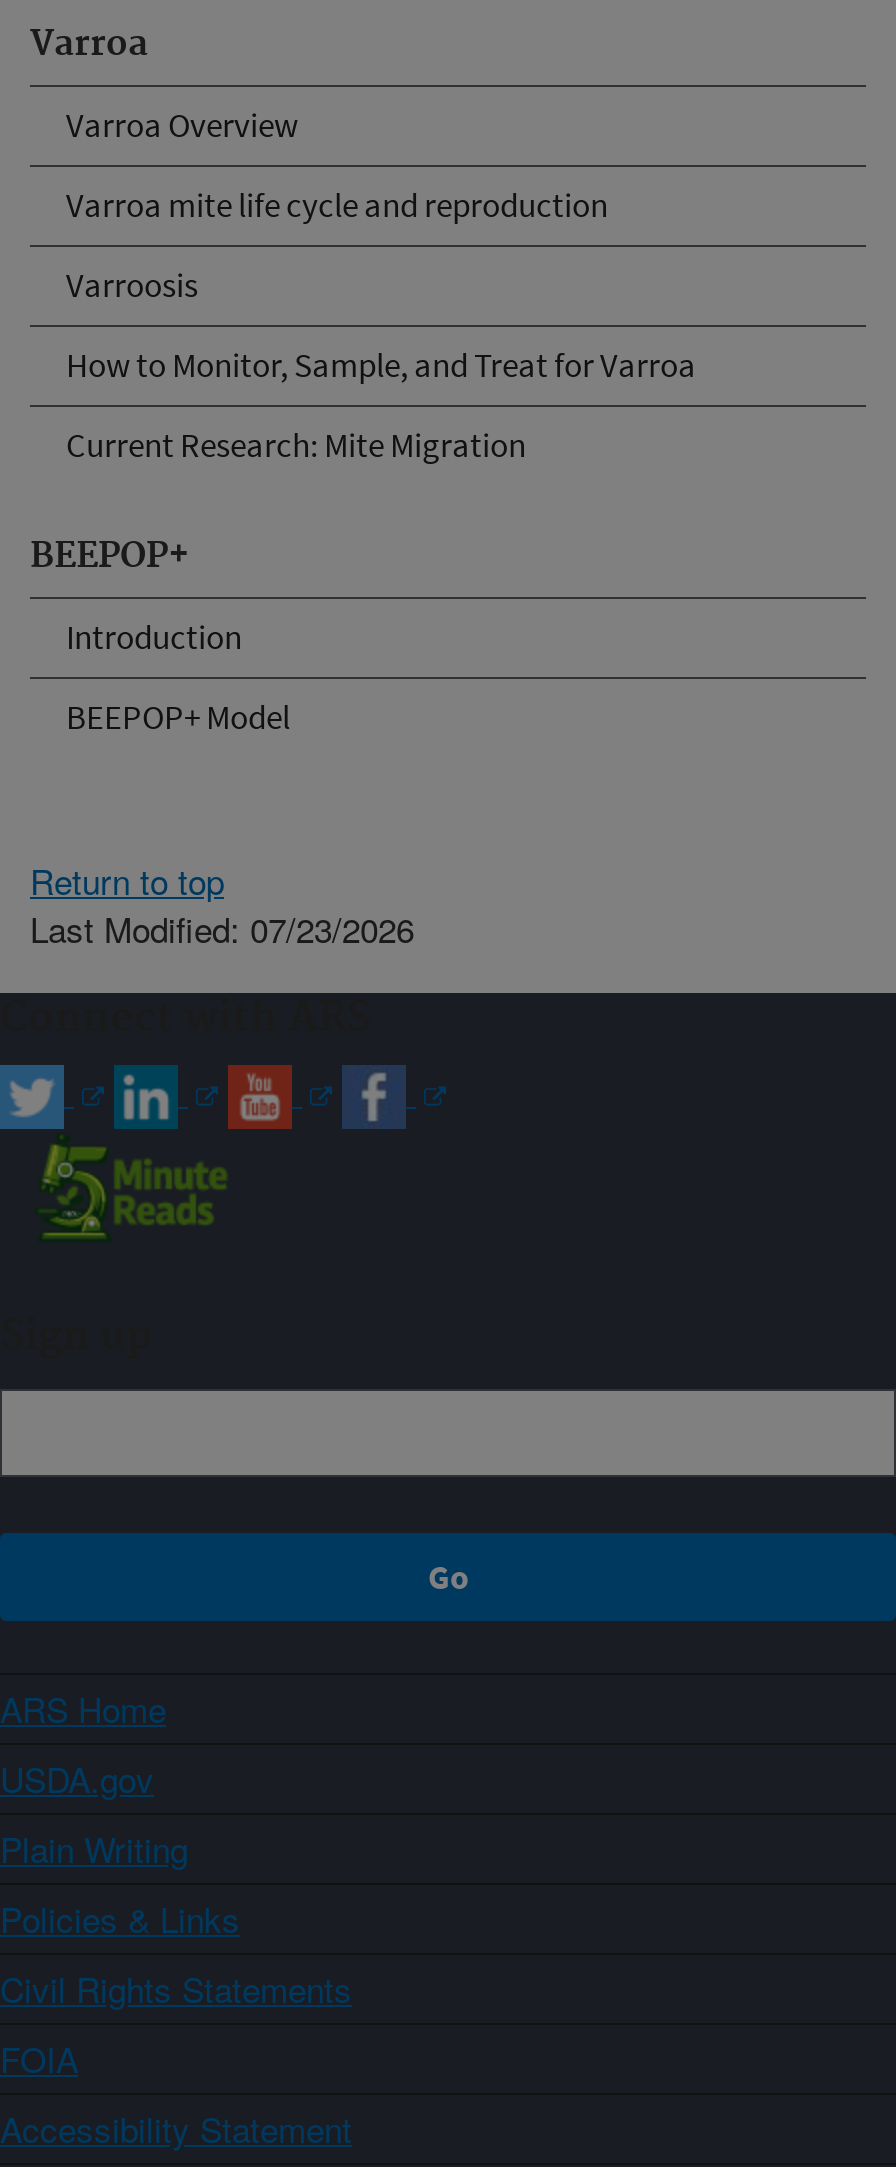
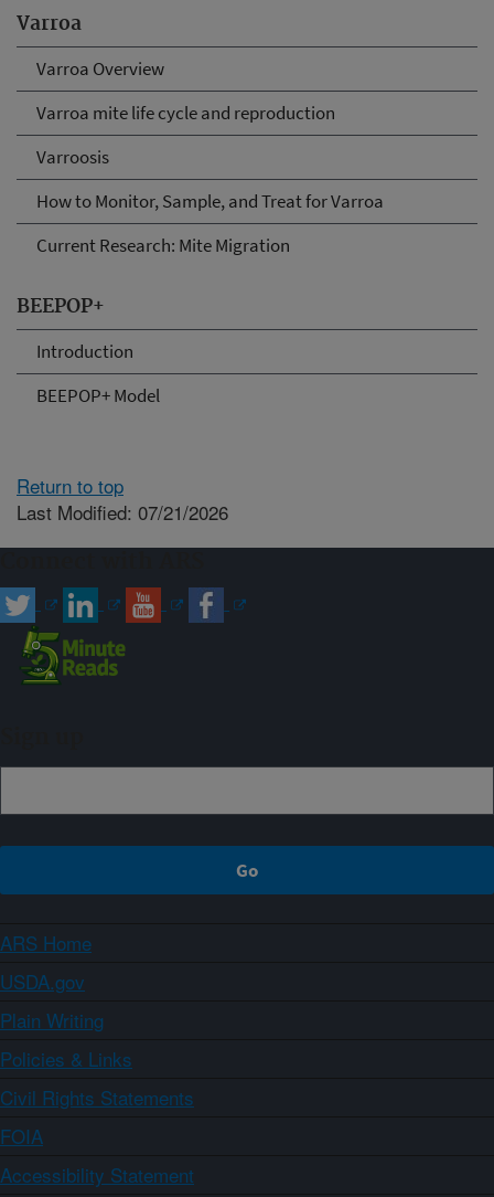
- Last Modified: 07/23/2026
+ Last Modified: 07/21/2026
